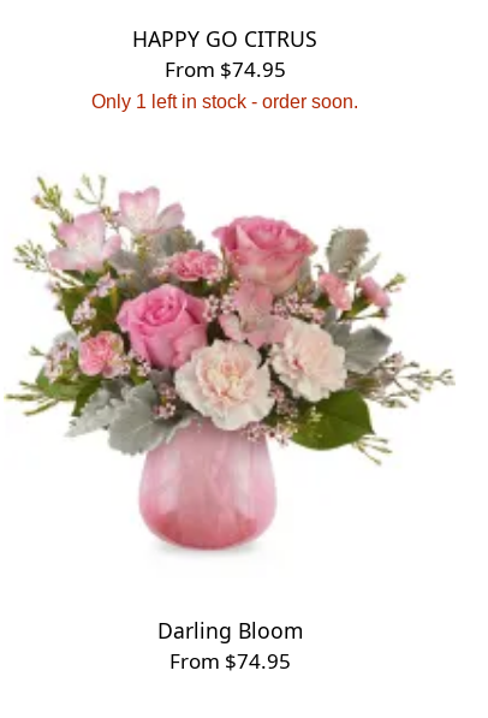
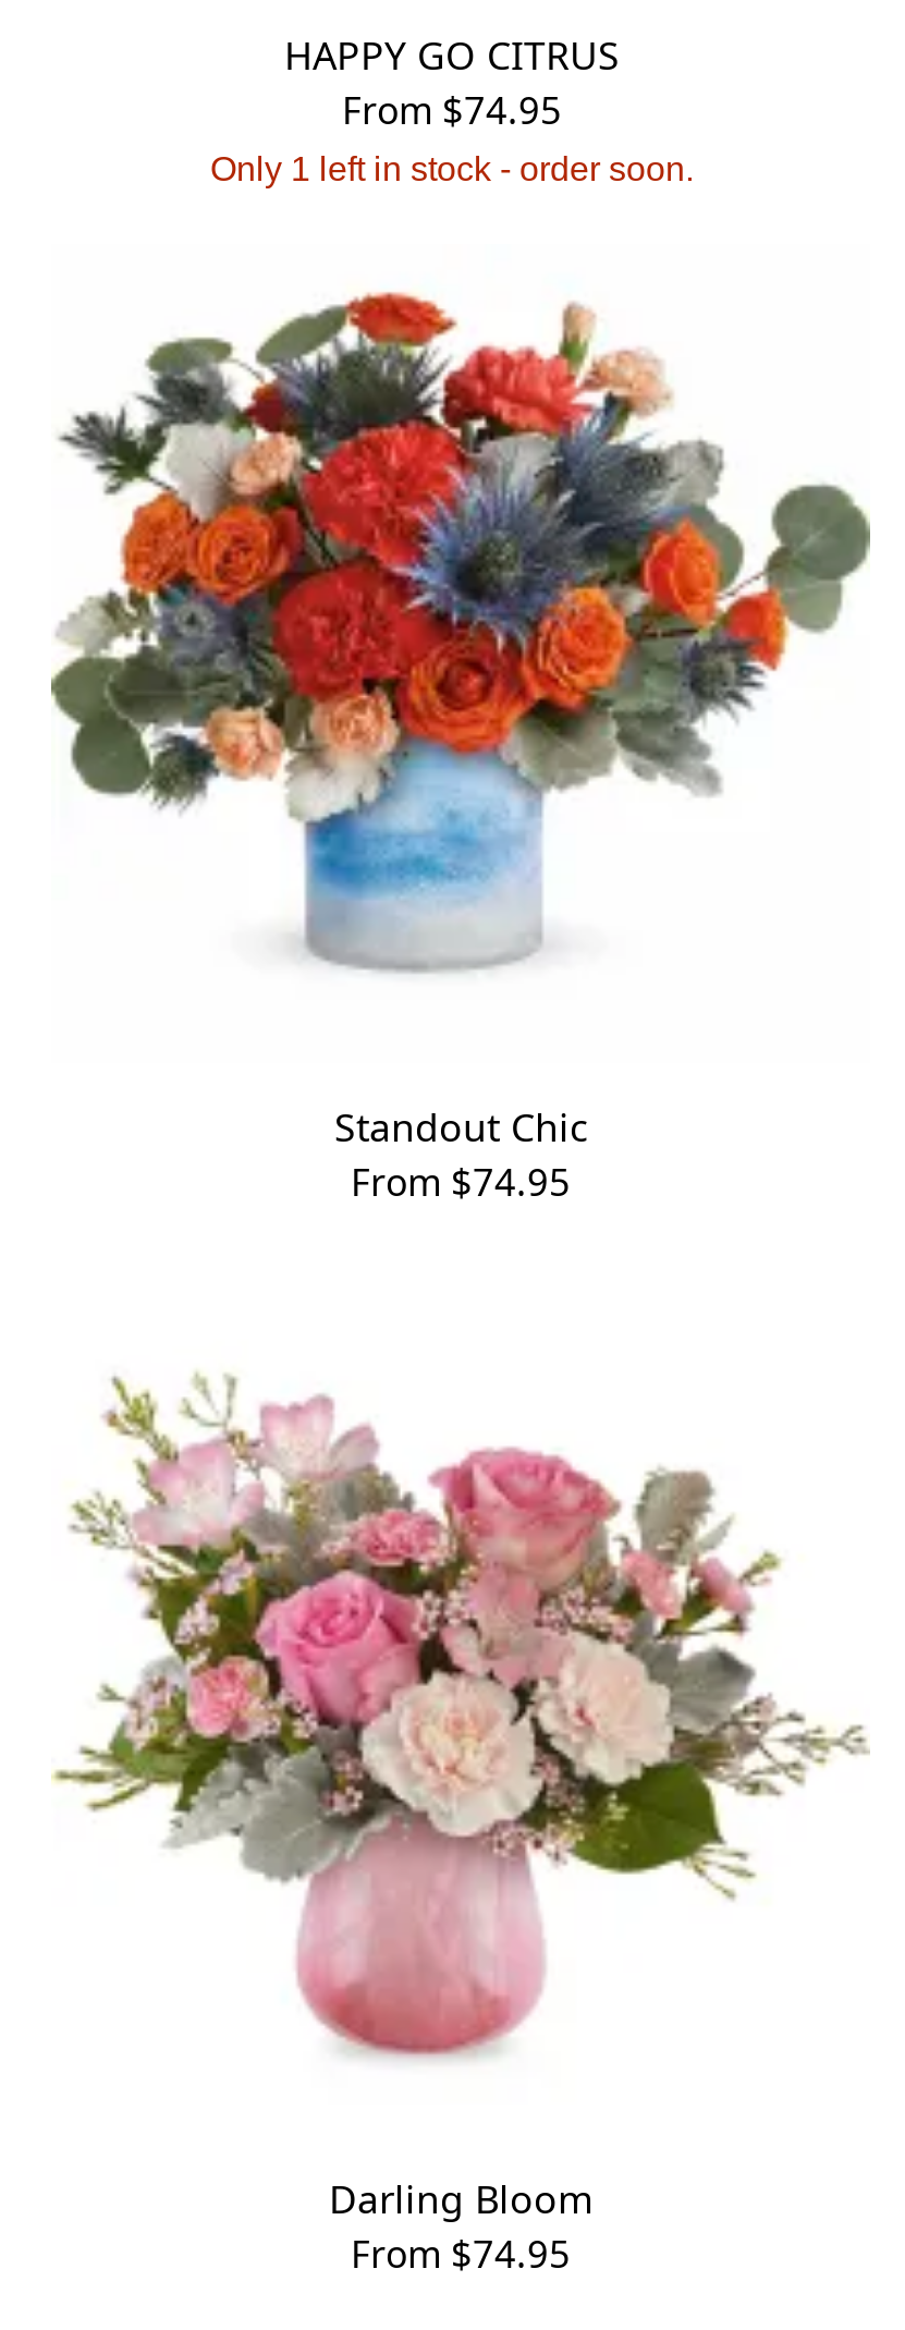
+ [image]

+ Standout Chic
+ From $74.95
